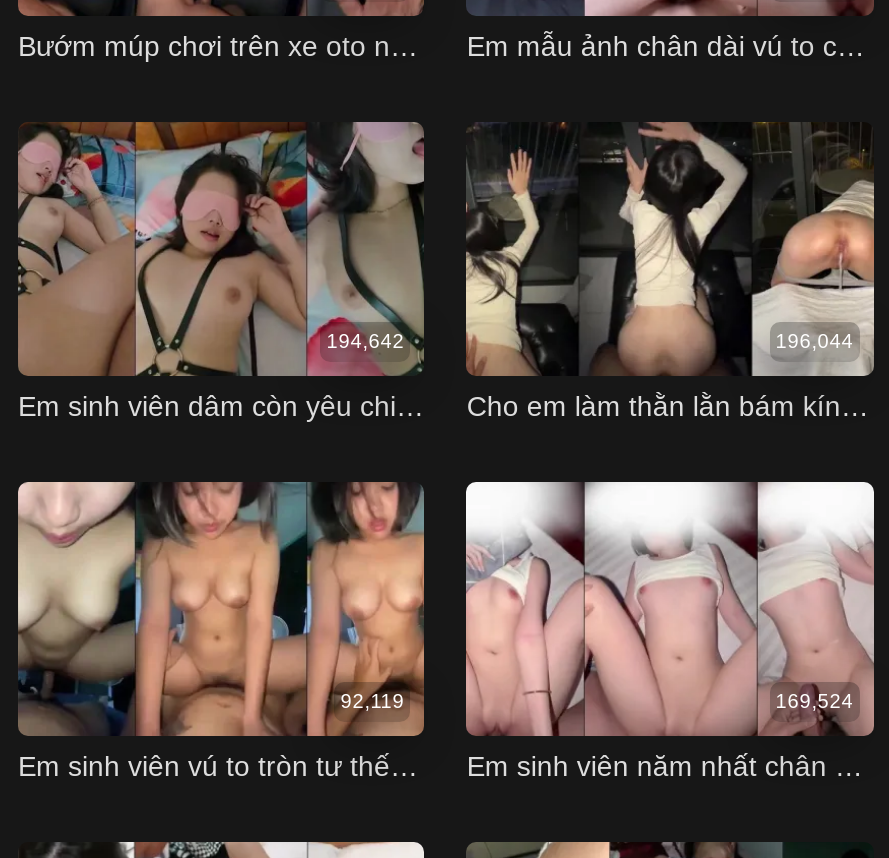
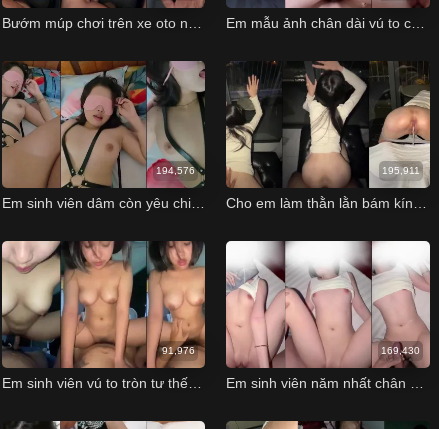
- 194,642
+ 194,576

- 196,044
+ 195,911

- 92,119
+ 91,976

- 169,524
+ 169,430
